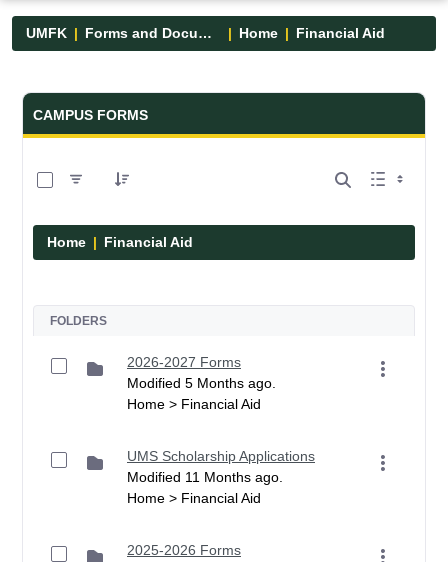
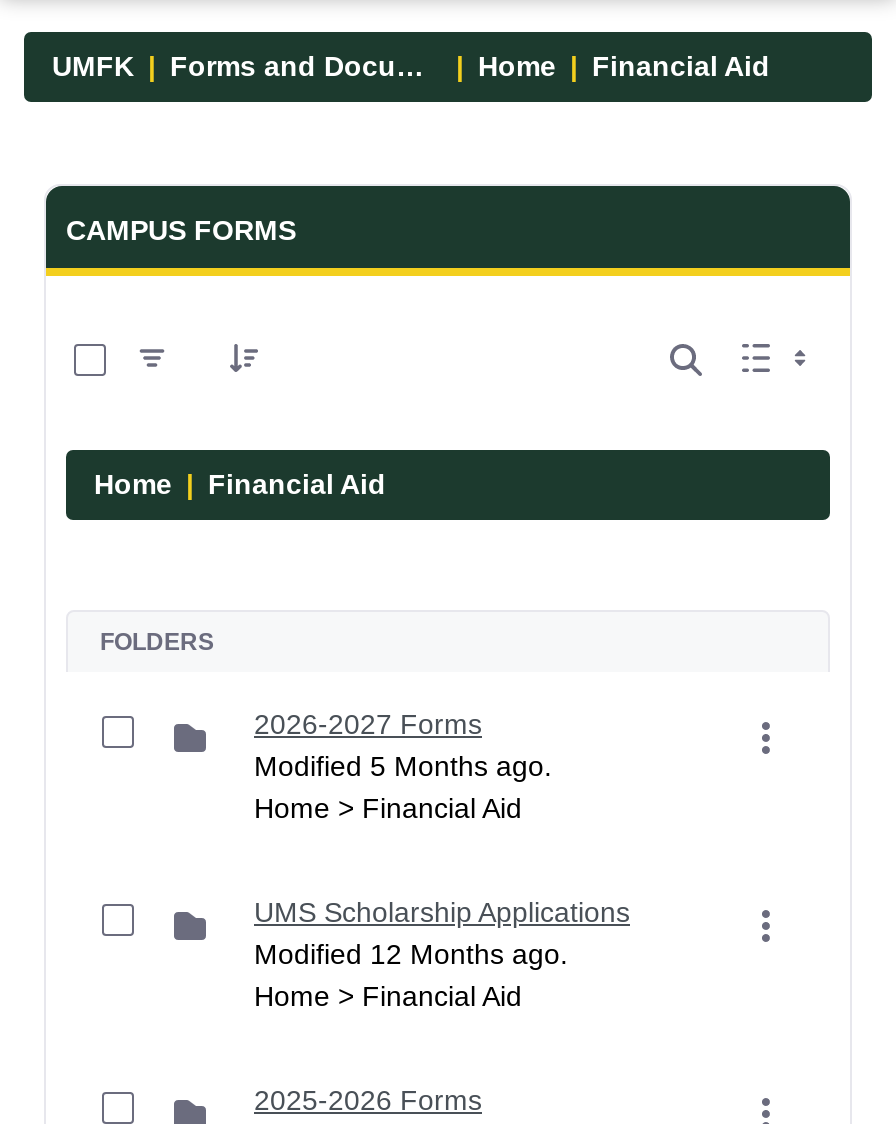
- Modified 11 Months ago.
+ Modified 12 Months ago.
